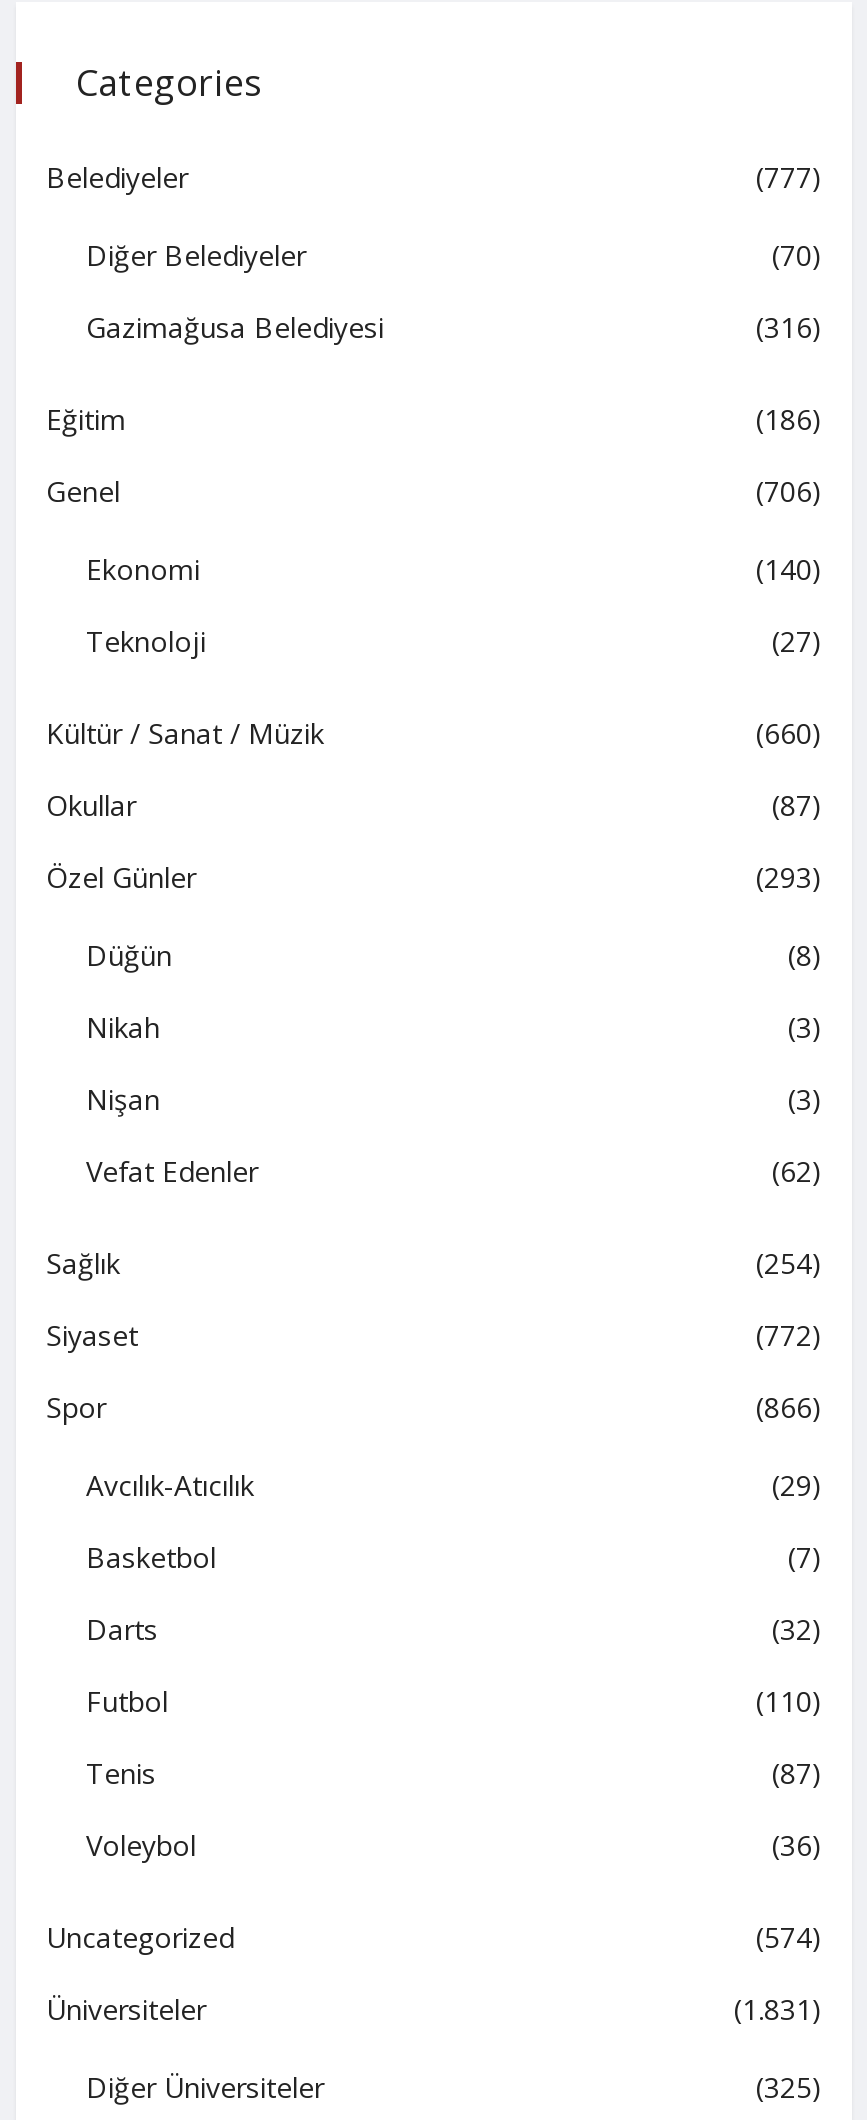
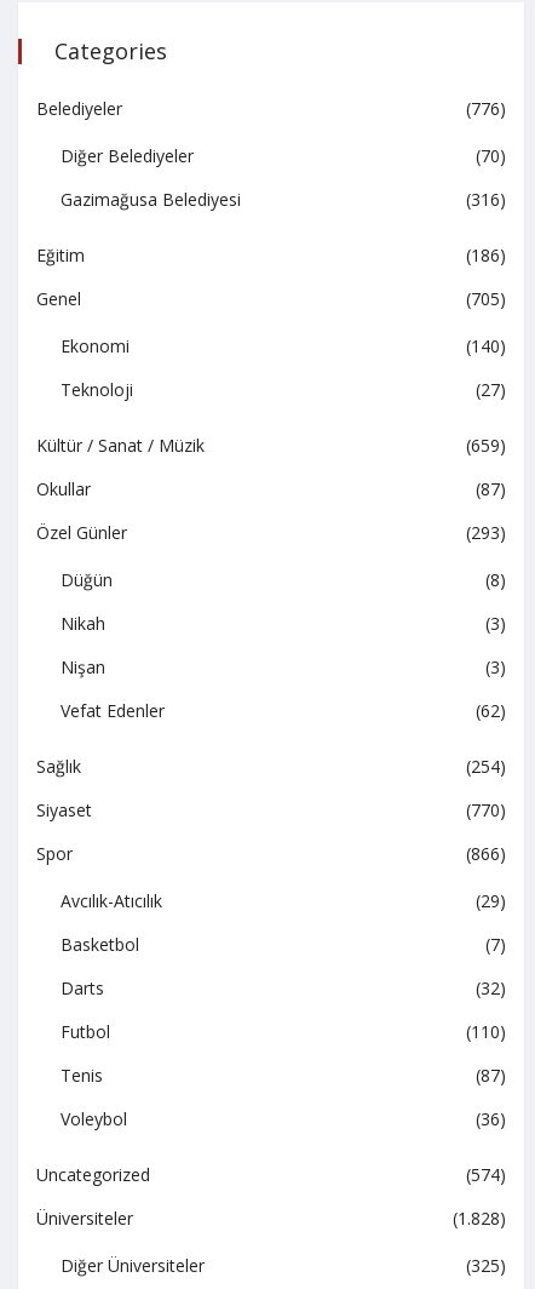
- (777)
+ (776)

- (706)
+ (705)

- (660)
+ (659)

- (772)
+ (770)

- (1.831)
+ (1.828)
